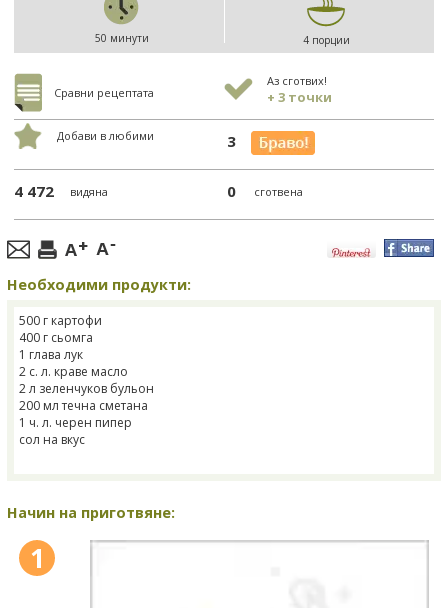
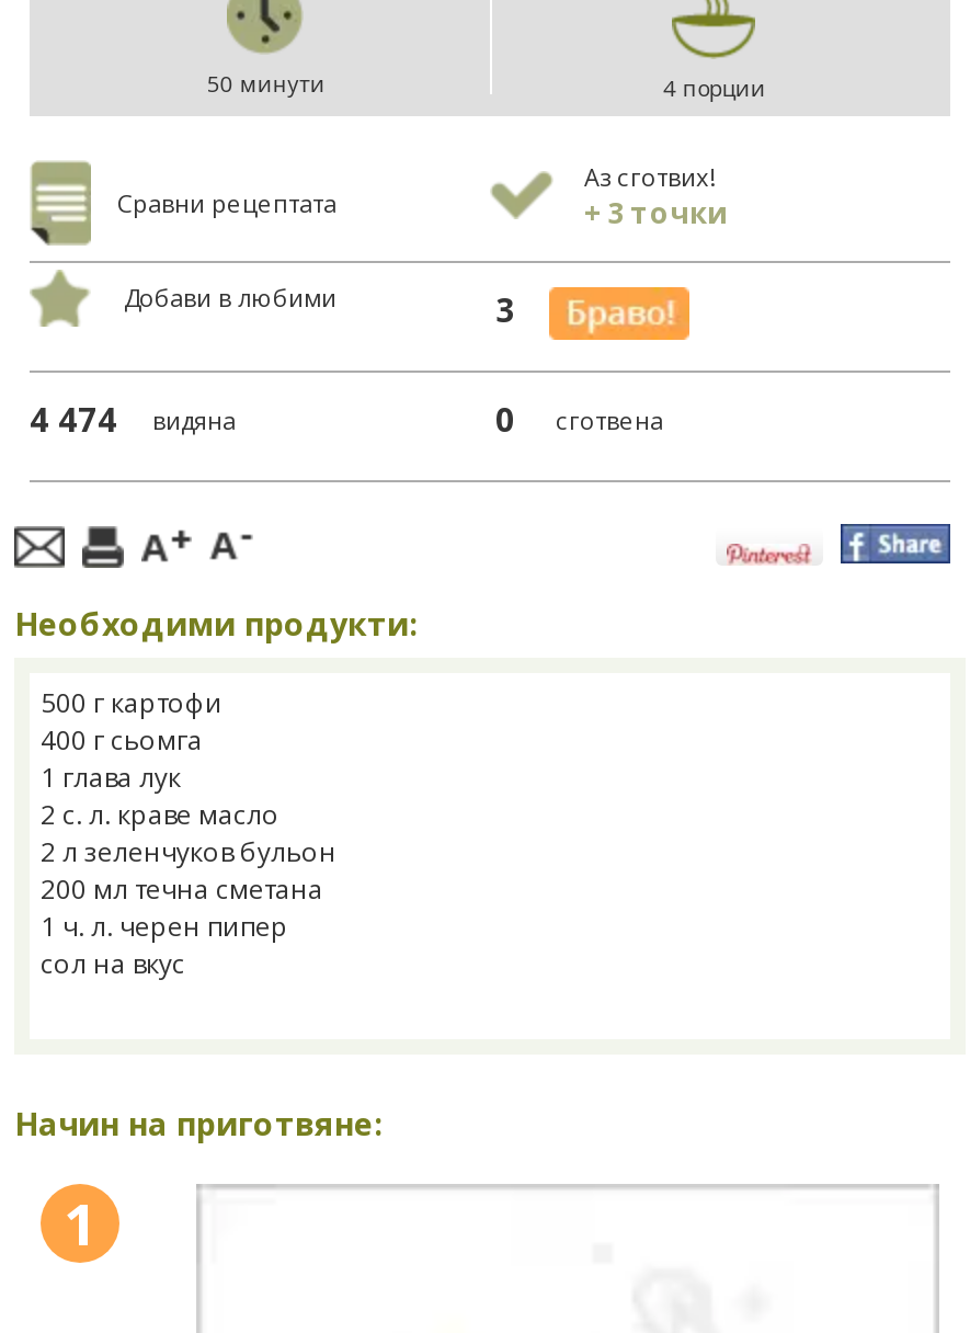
- 4 472 видяна
+ 4 474 видяна
